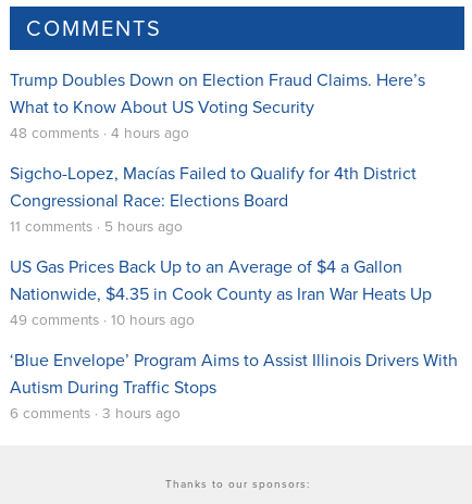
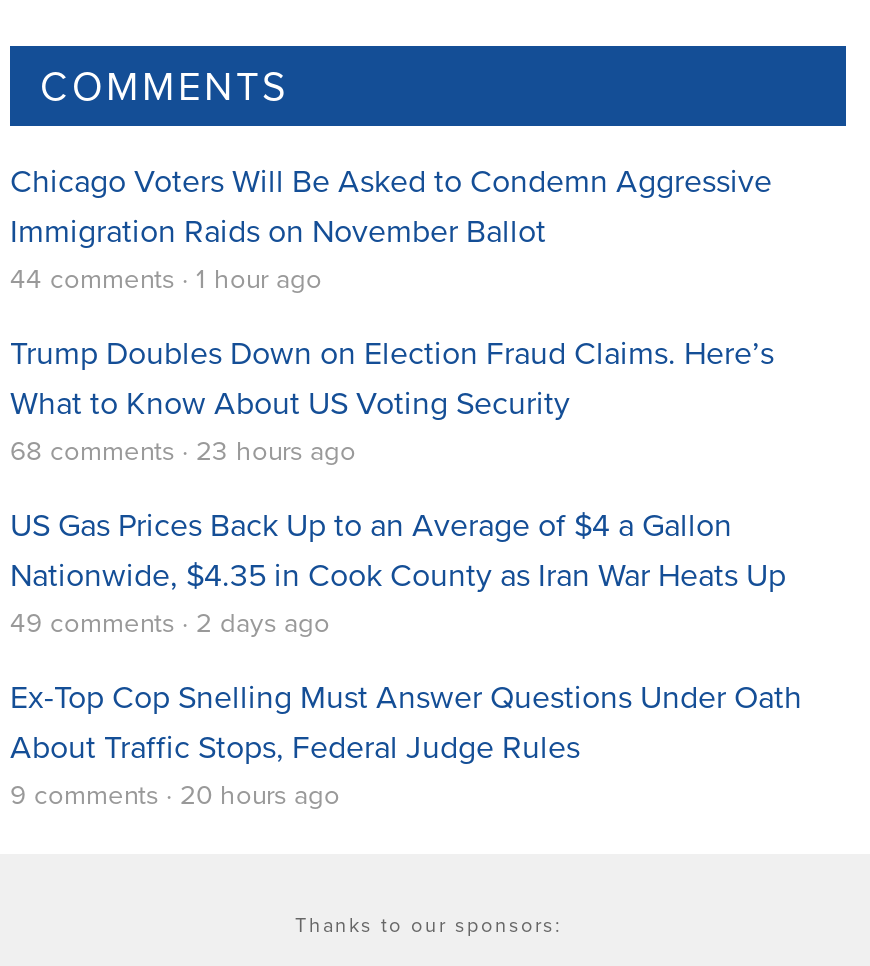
+ Chicago Voters Will Be Asked to Condemn Aggressive
+ Immigration Raids on November Ballot
+ 44 comments · 1 hour ago

moved down: Trump Doubles Down on Election Fraud Claims. Here’s | What to Know About US Voting Security

- 48 comments · 4 hours ago
- Sigcho-Lopez, Macías Failed to Qualify for 4th District
- Congressional Race: Elections Board
- 11 comments · 5 hours ago
+ 68 comments · 23 hours ago

- 49 comments · 10 hours ago
+ 49 comments · 2 days ago

- ‘Blue Envelope’ Program Aims to Assist Illinois Drivers With
- Autism During Traffic Stops
- 6 comments · 3 hours ago
+ Ex-Top Cop Snelling Must Answer Questions Under Oath
+ About Traffic Stops, Federal Judge Rules
+ 9 comments · 20 hours ago
